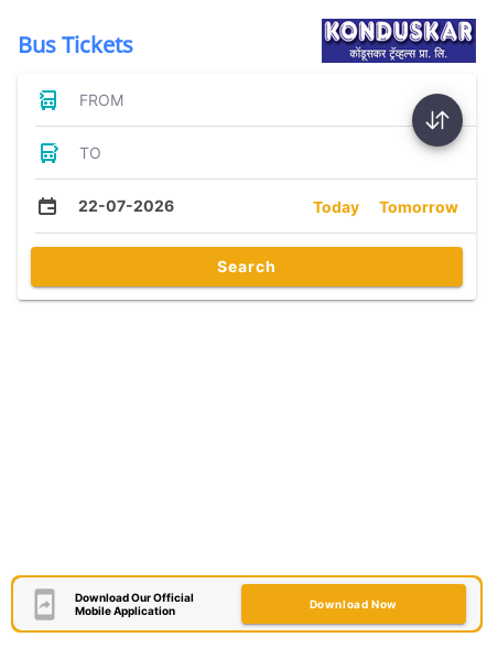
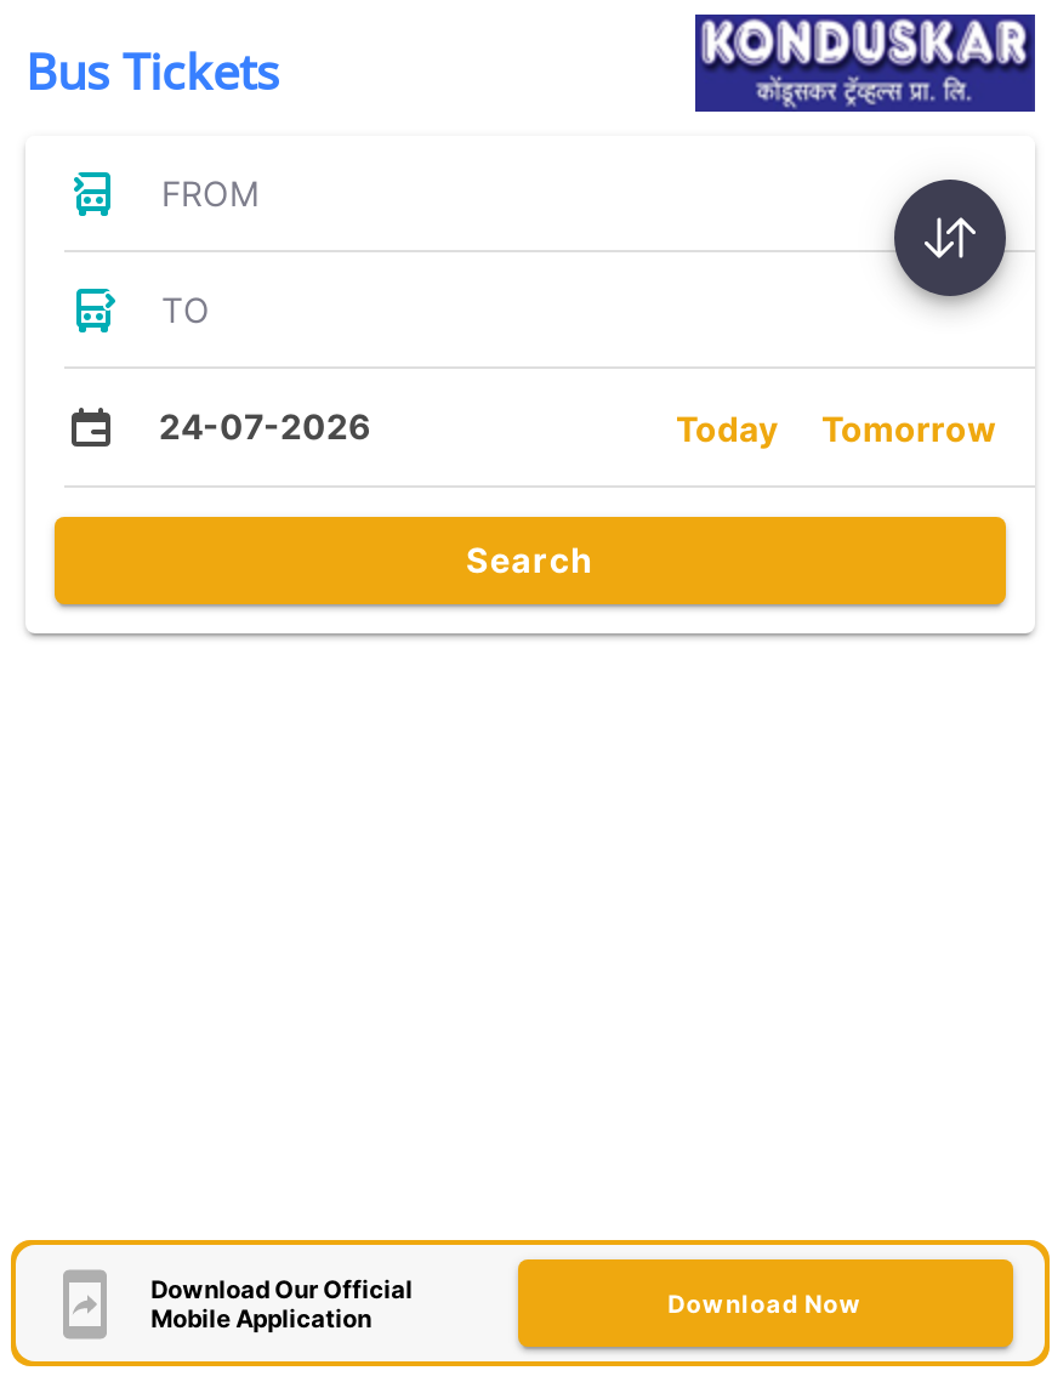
- 22-07-2026
+ 24-07-2026
